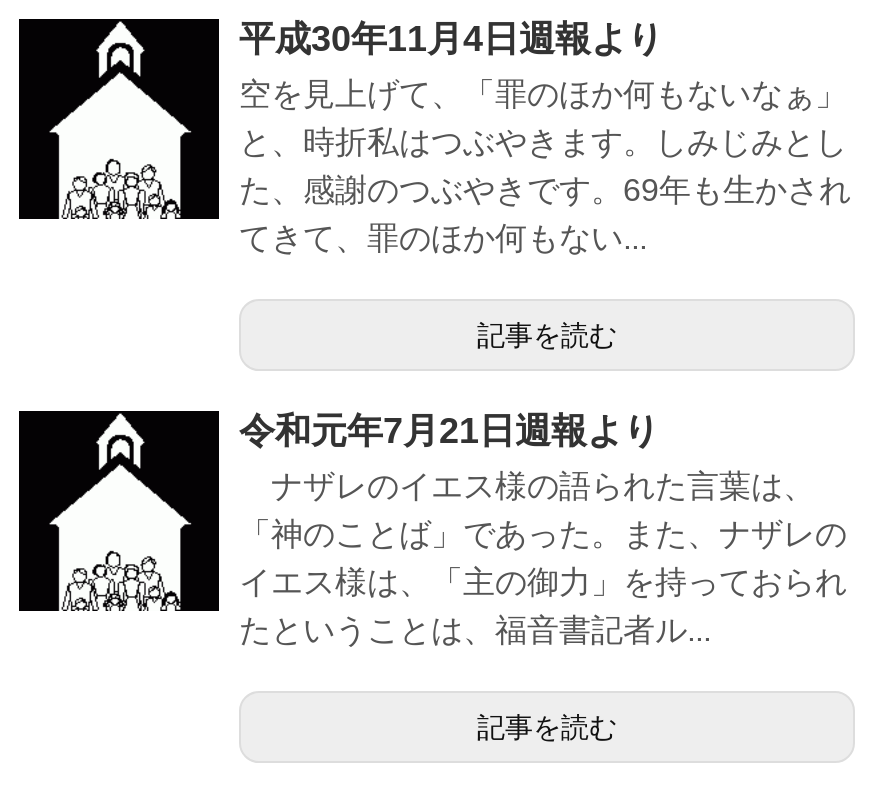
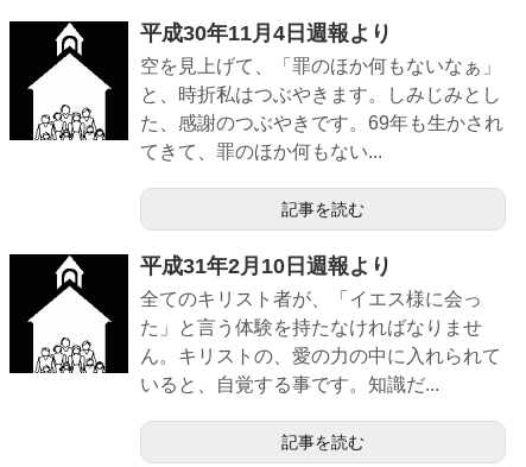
- 令和元年7月21日週報より
- ナザレのイエス様の語られた言葉は、
- 「神のことば」であった。また、ナザレの
- イエス様は、「主の御力」を持っておられ
- たということは、福音書記者ル...
+ 平成31年2月10日週報より
+ 全てのキリスト者が、「イエス様に会っ
+ た」と言う体験を持たなければなりませ
+ ん。キリストの、愛の力の中に入れられて
+ いると、自覚する事です。知識だ...
